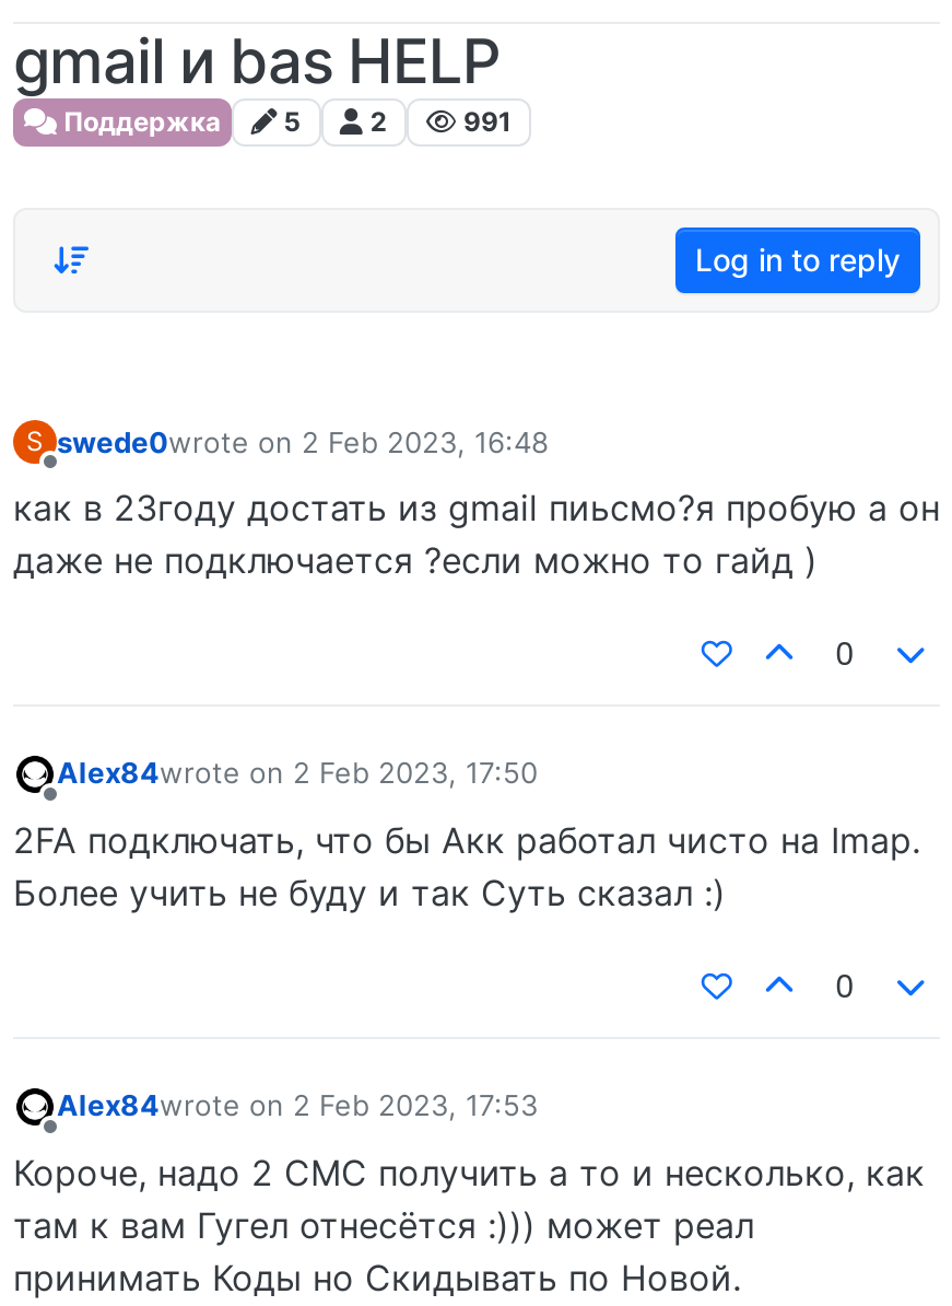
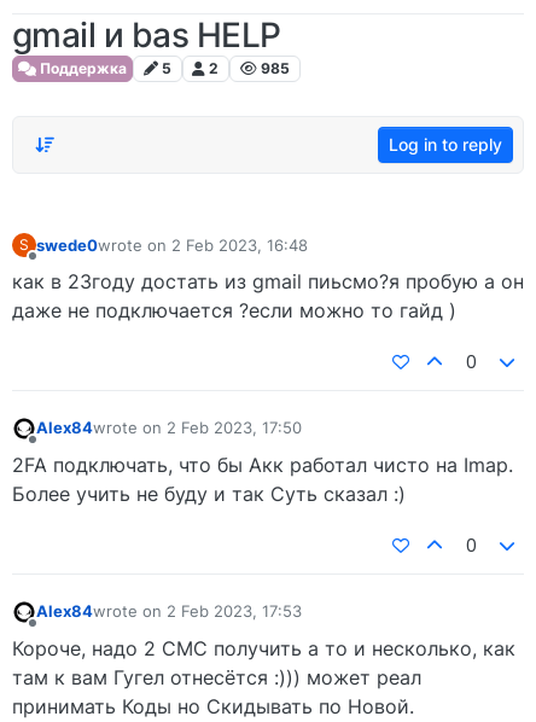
- 991
+ 985
